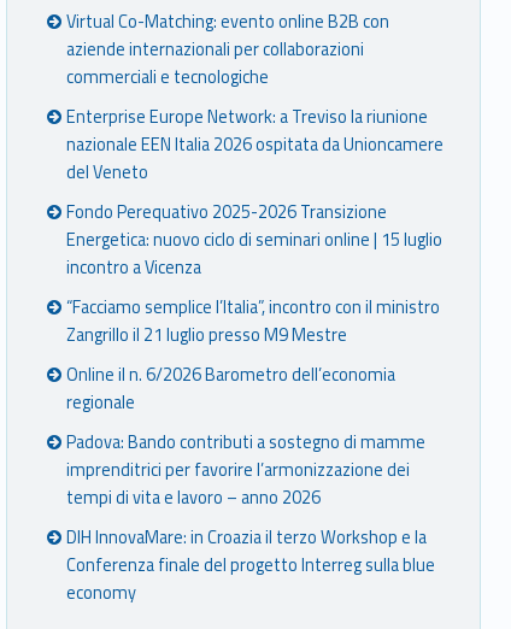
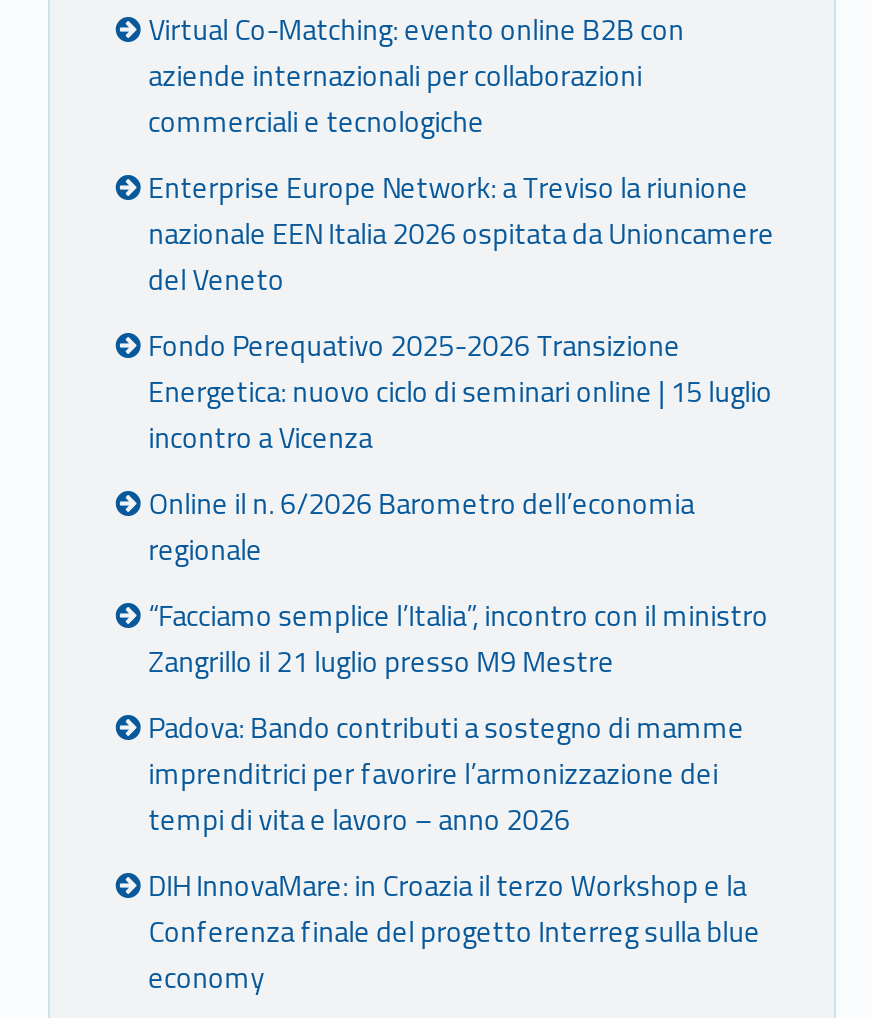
moved down: “Facciamo semplice l’Italia”, incontro con il ministro | Zangrillo il 21 luglio presso M9 Mestre

moved up: Online il n. 6/2026 Barometro dell’economia | regionale
